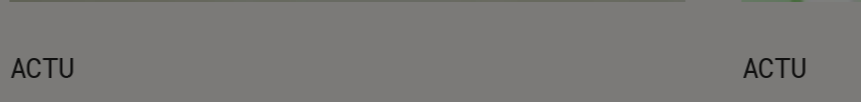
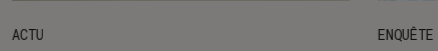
- ACTU
+ ENQUÊTE
